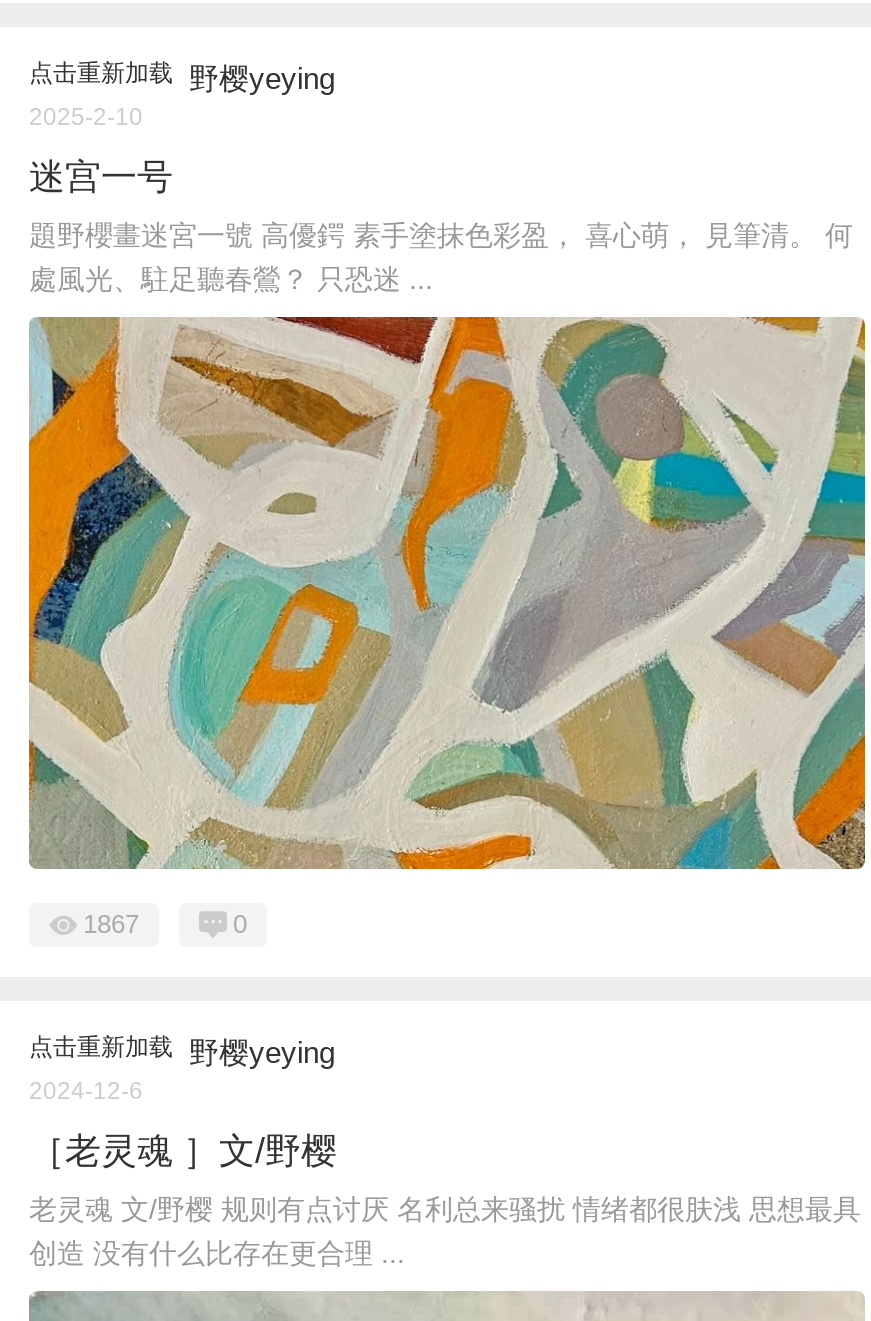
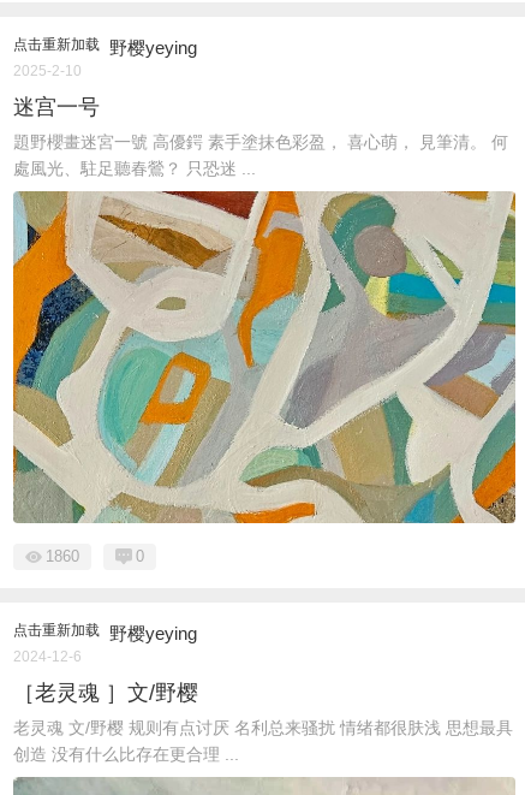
- 1867
+ 1860
